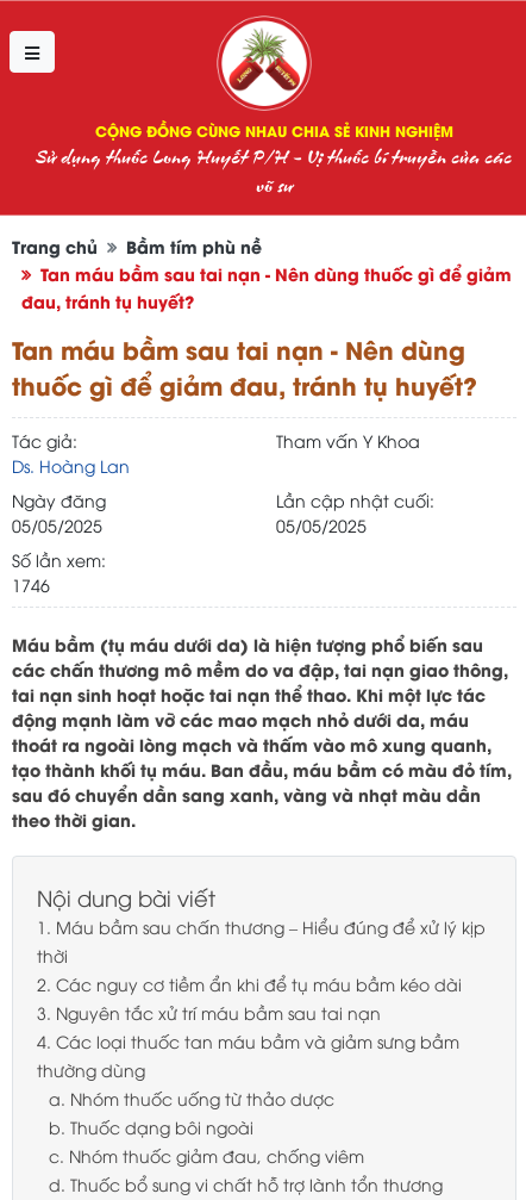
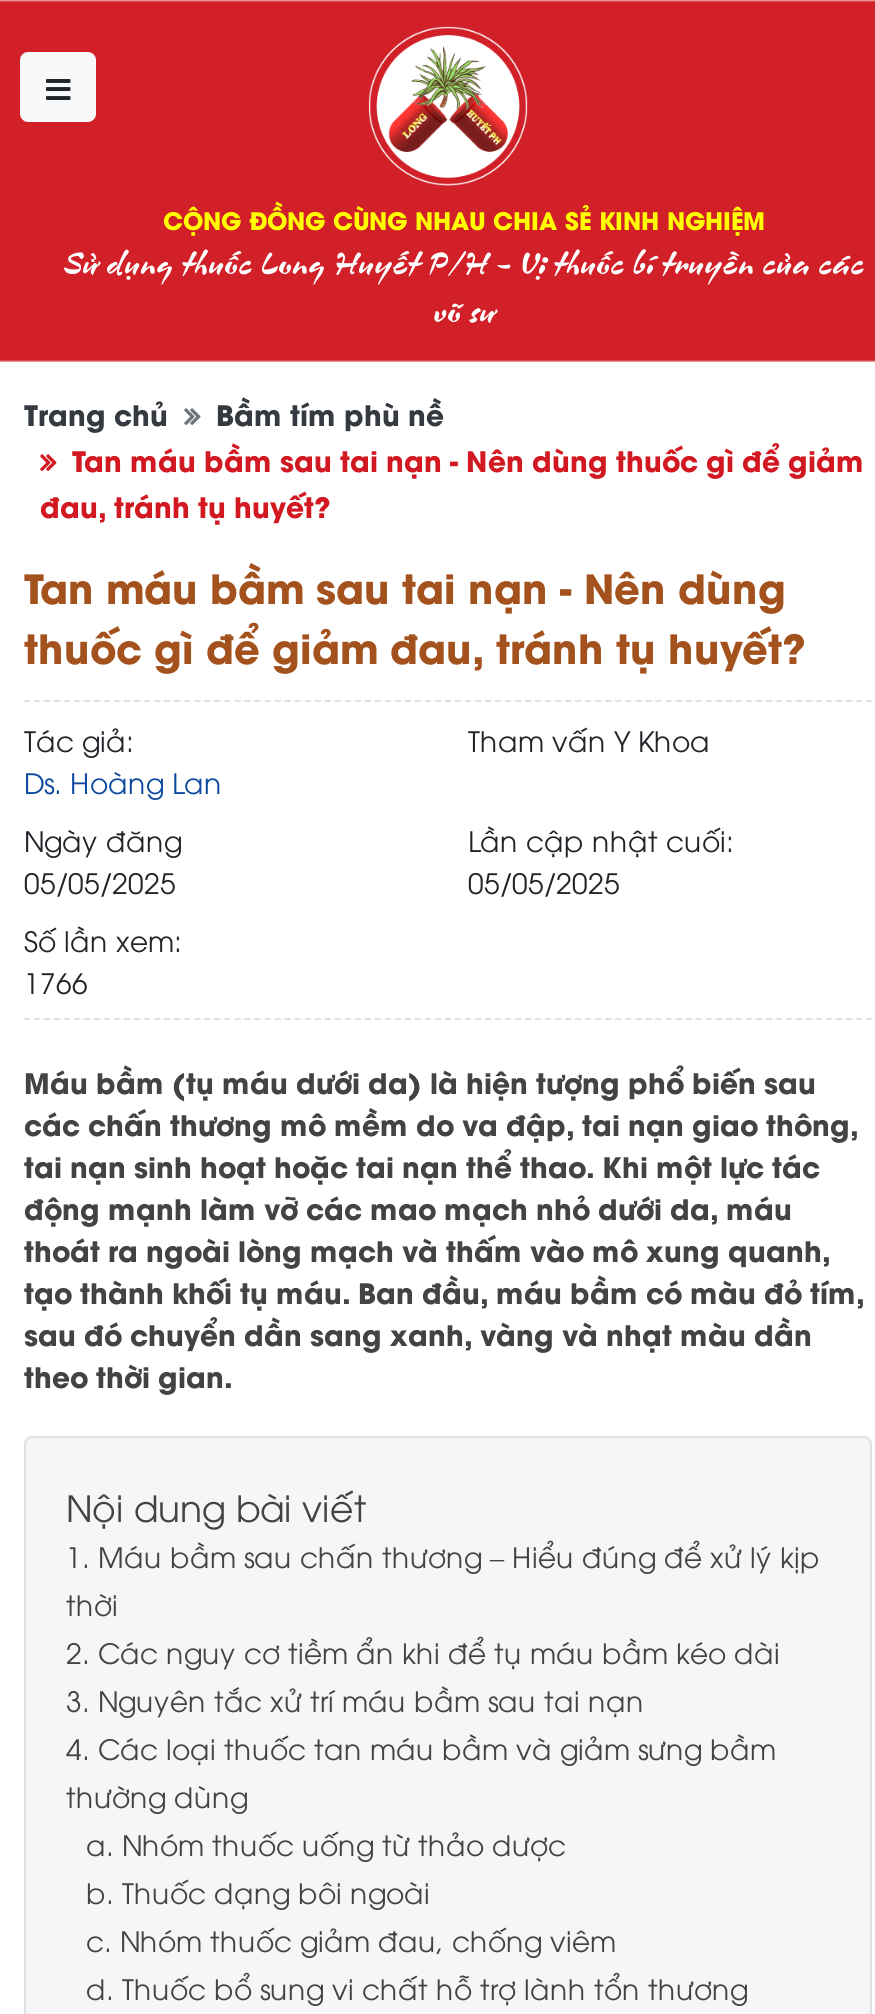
- 1746
+ 1766
